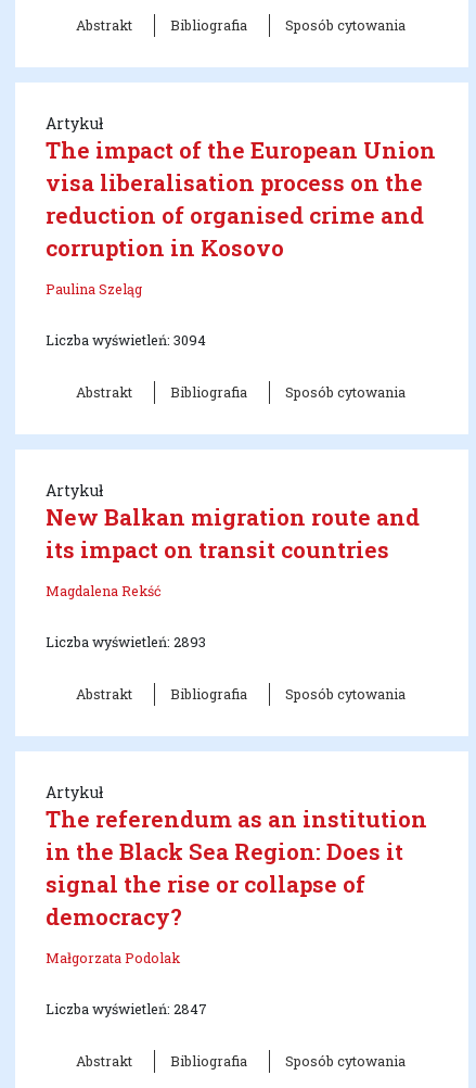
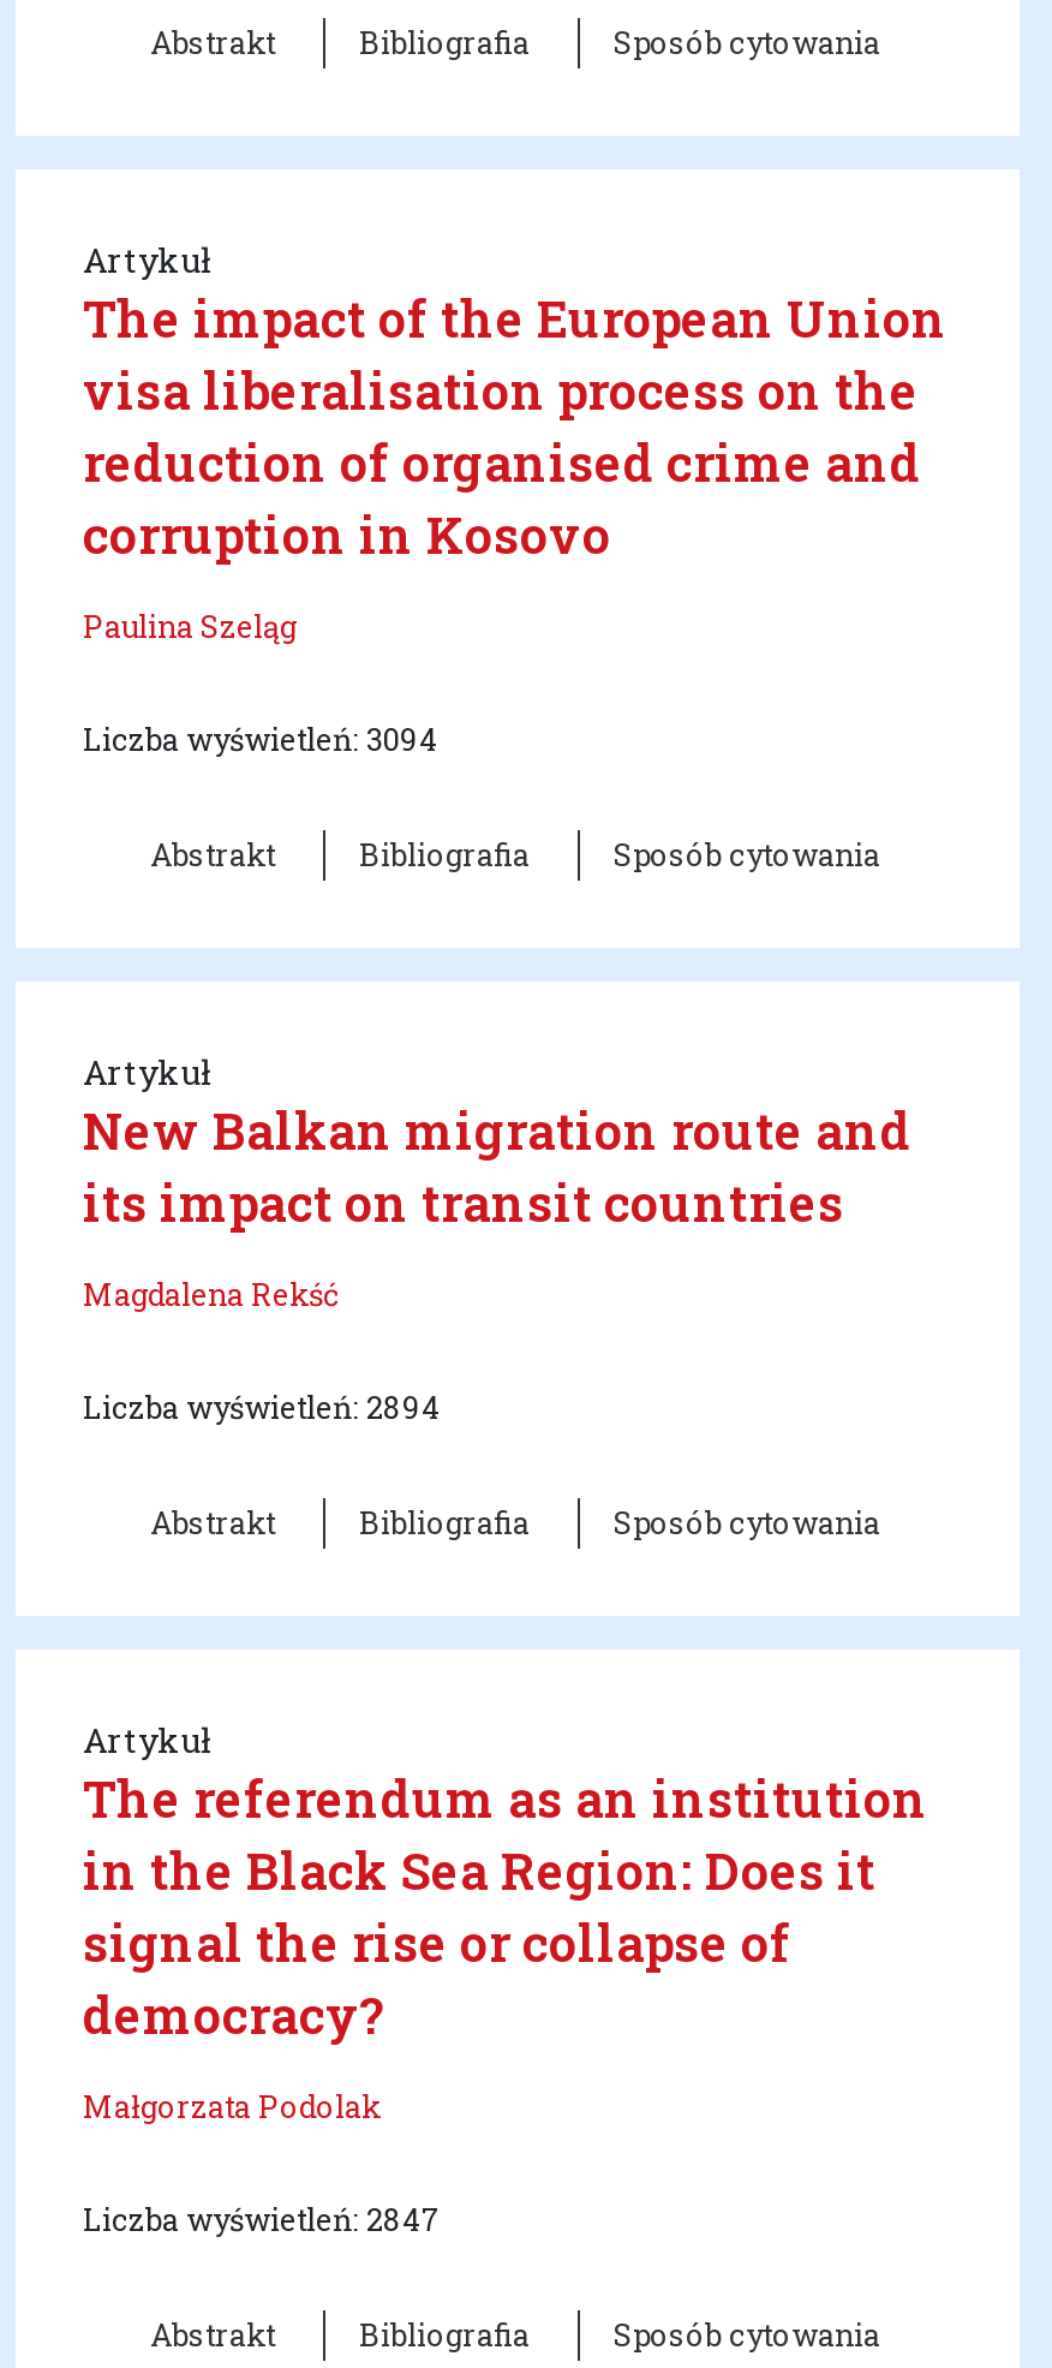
- Liczba wyświetleń: 2893
+ Liczba wyświetleń: 2894
